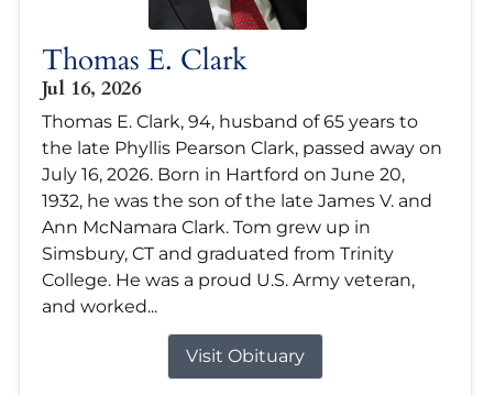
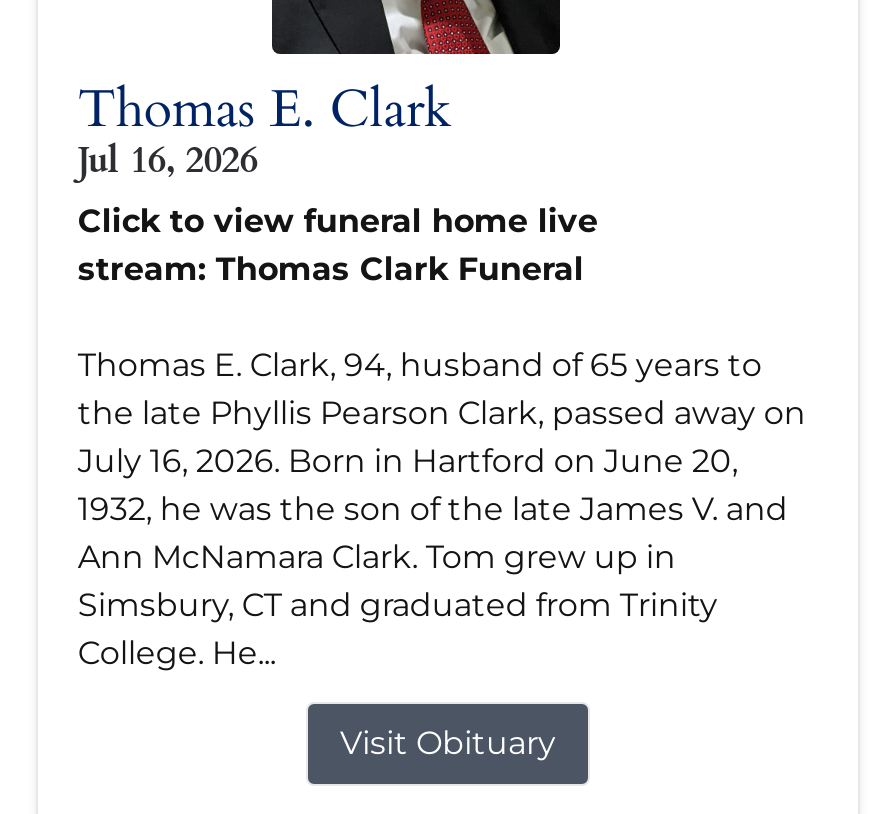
+ Click to view funeral home live
+ stream: Thomas Clark Funeral

moved down: Thomas E. Clark, 94, husband of 65 years to | the late Phyllis Pearson Clark, passed away on | July 16, 2026. Born in Hartford on June 20, | 1932, he was the son of the late James V. and | Ann McNamara Clark. Tom grew up in | Simsbury, CT and graduated from Trinity

- College. He was a proud U.S. Army veteran,
- and worked...
+ College. He...
